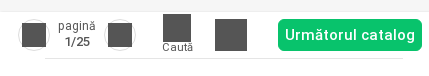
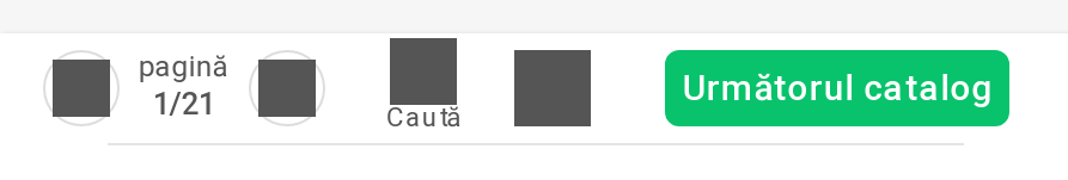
- 1/25
+ 1/21
